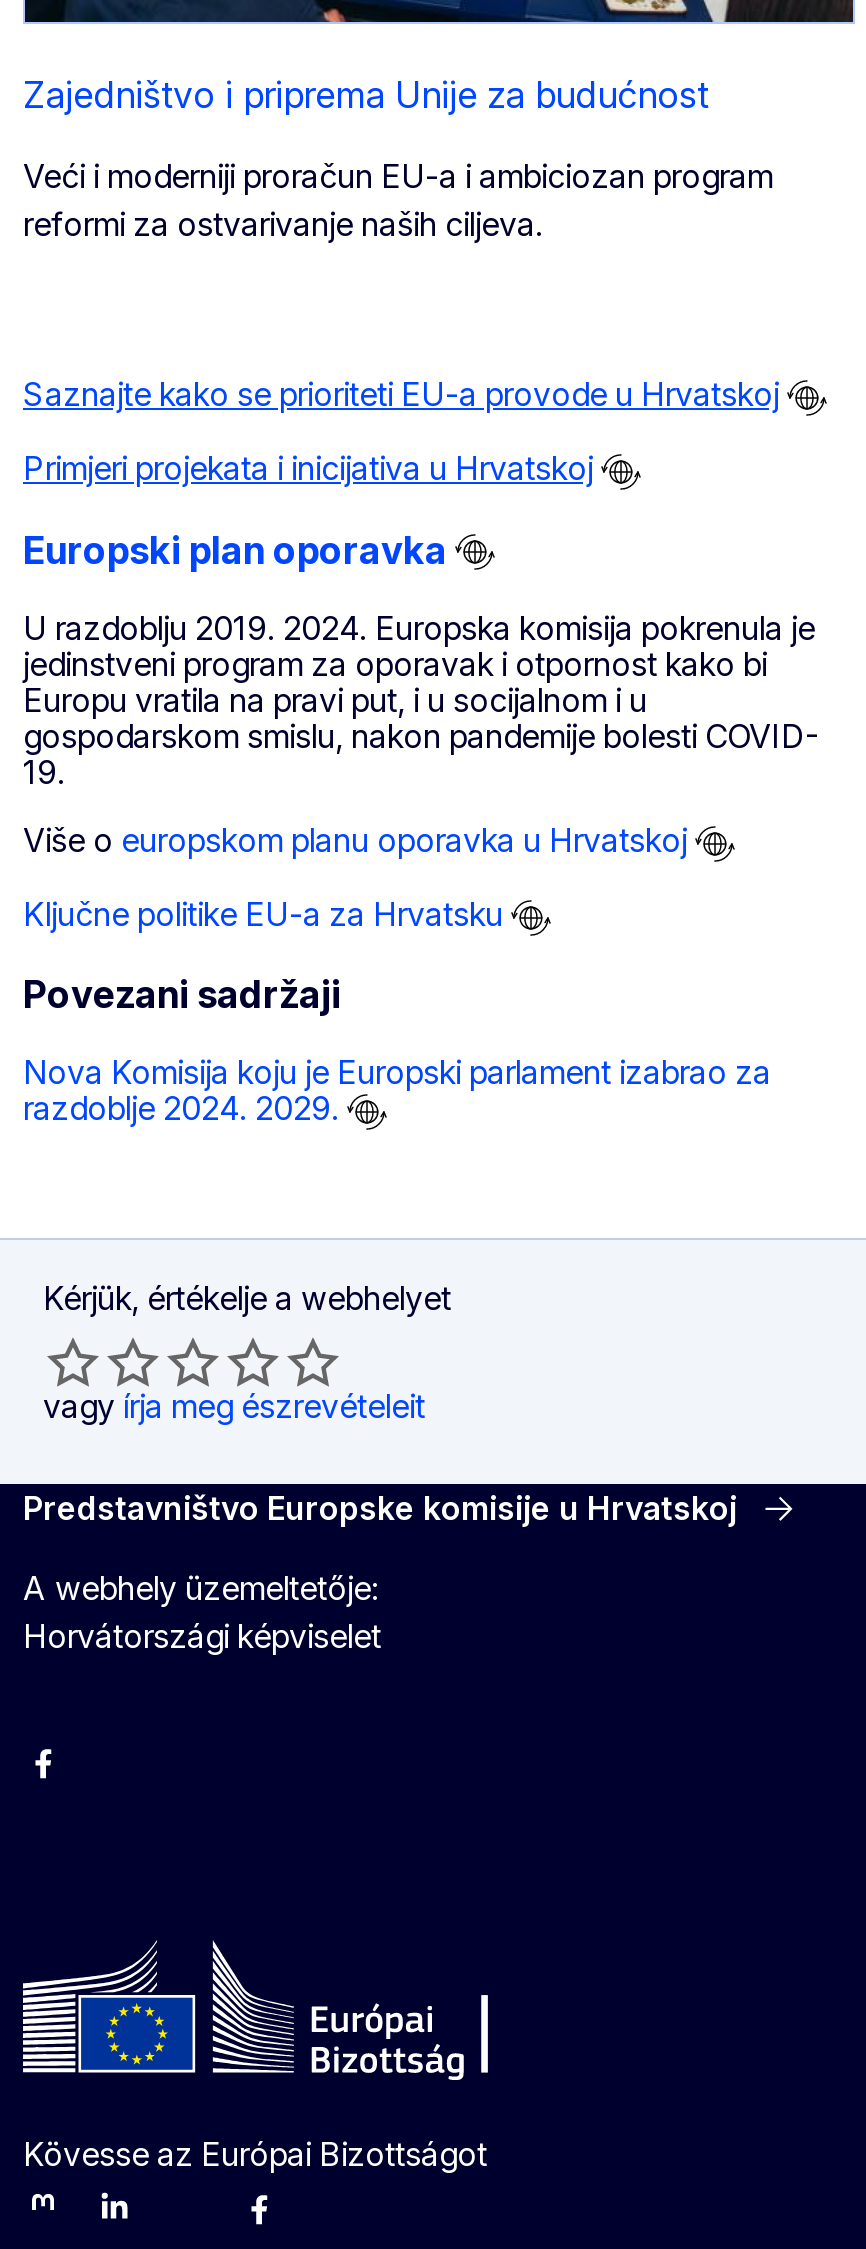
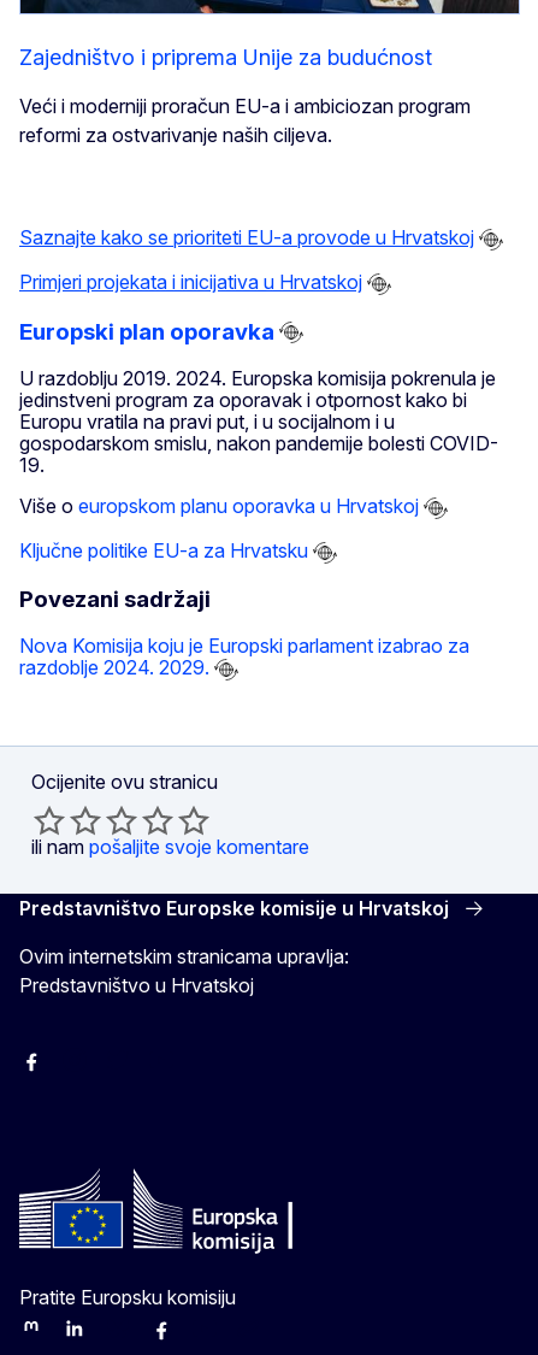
- Kérjük, értékelje a webhelyet
+ Ocijenite ovu stranicu

- vagyírja meg észrevételeit
+ ili nampošaljite svoje komentare

- A webhely üzemeltetője:
- Horvátországi képviselet
+ Ovim internetskim stranicama upravlja:
+ Predstavništvo u Hrvatskoj

- [image]
- Kövesse az Európai Bizottságot
+ [image]
+ Pratite Europsku komisiju
